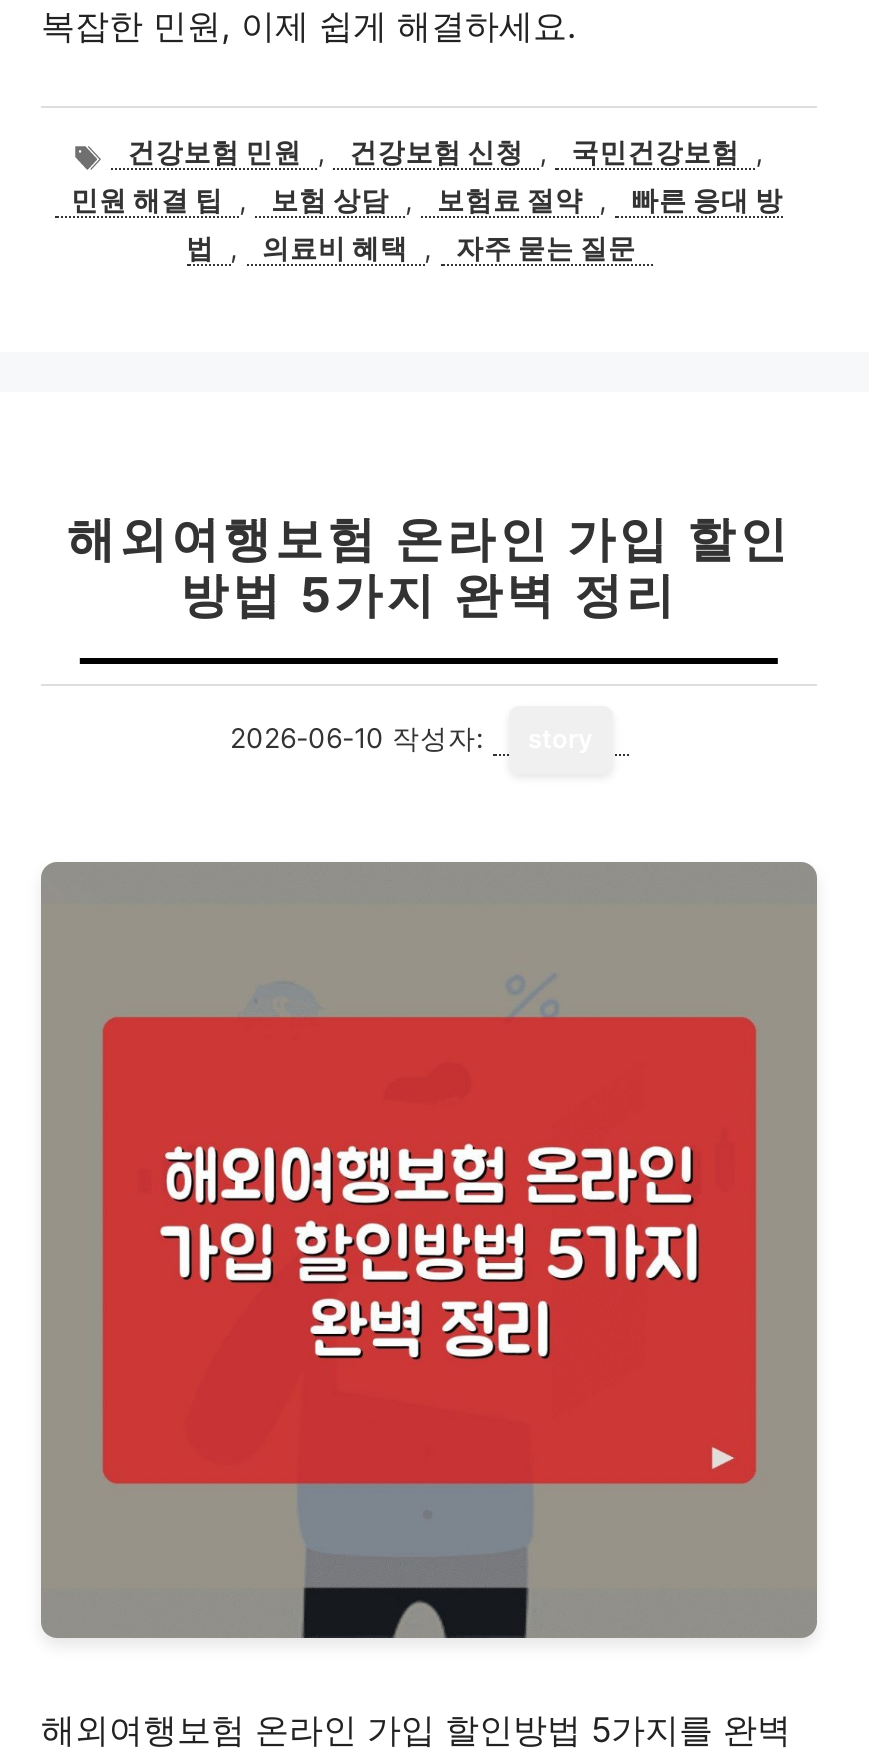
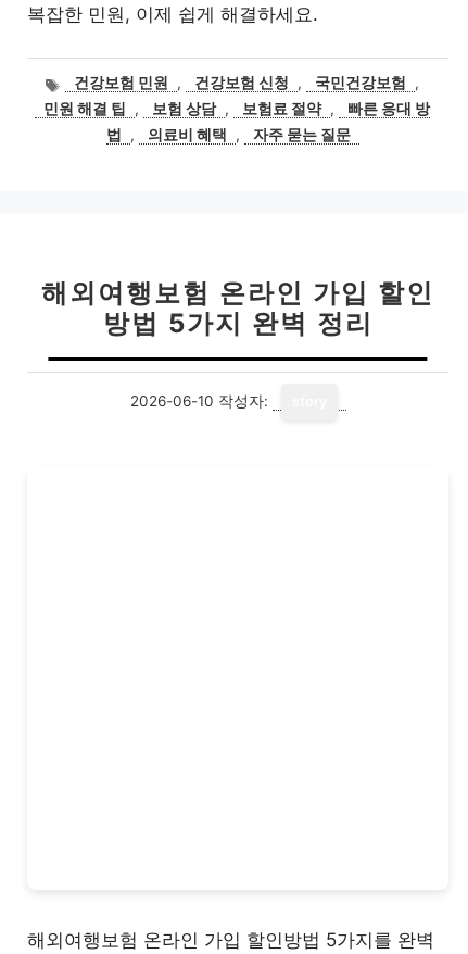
- [image]
